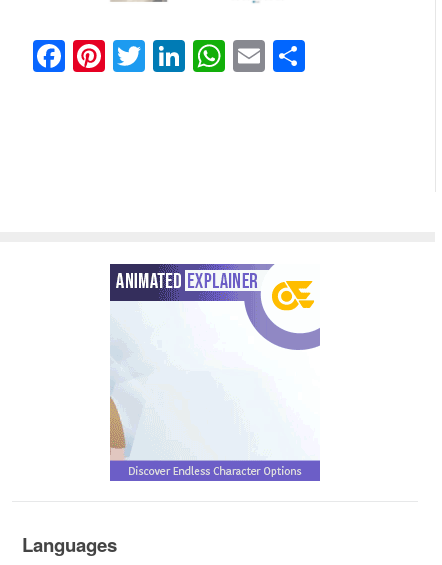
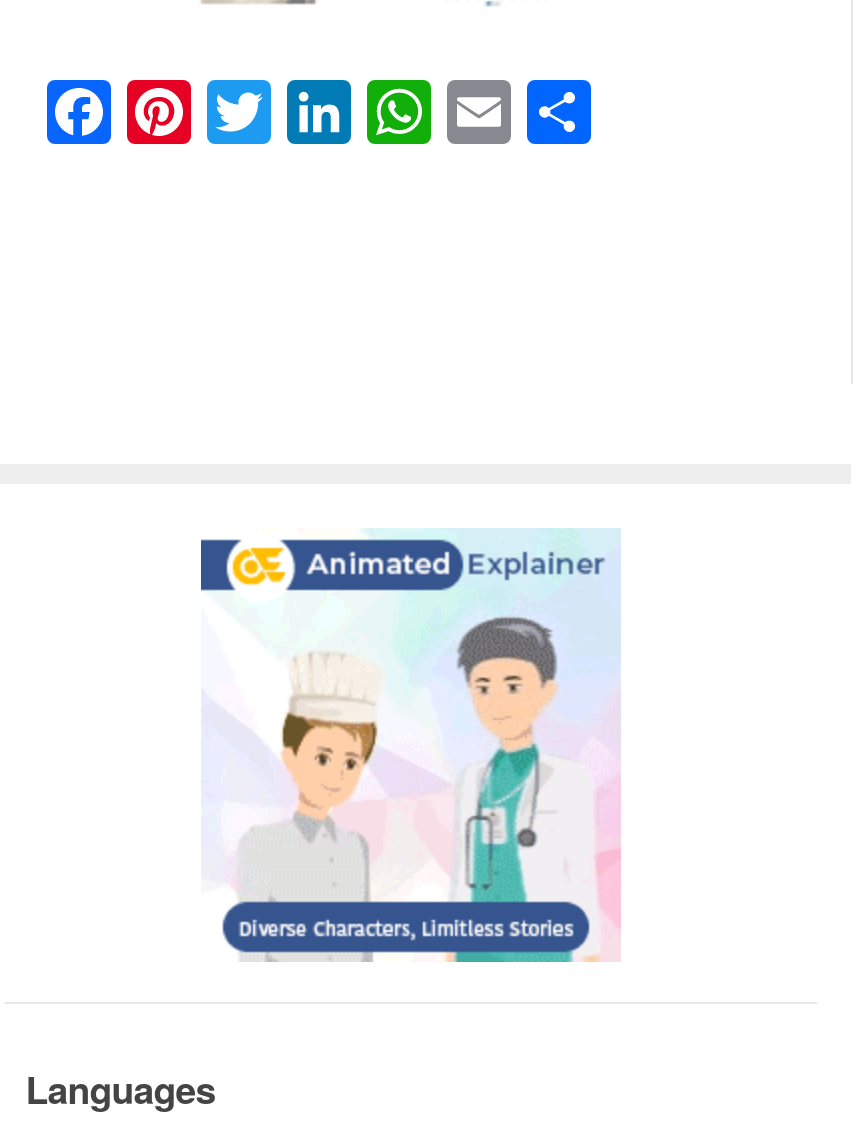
- [image]
+ [image]
